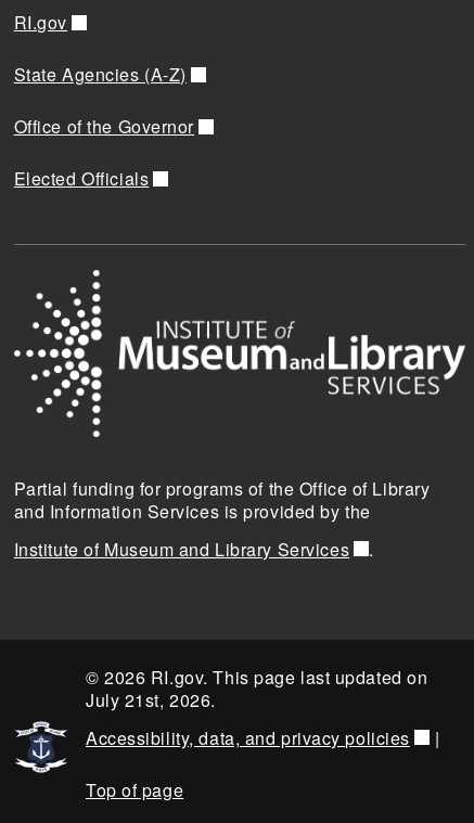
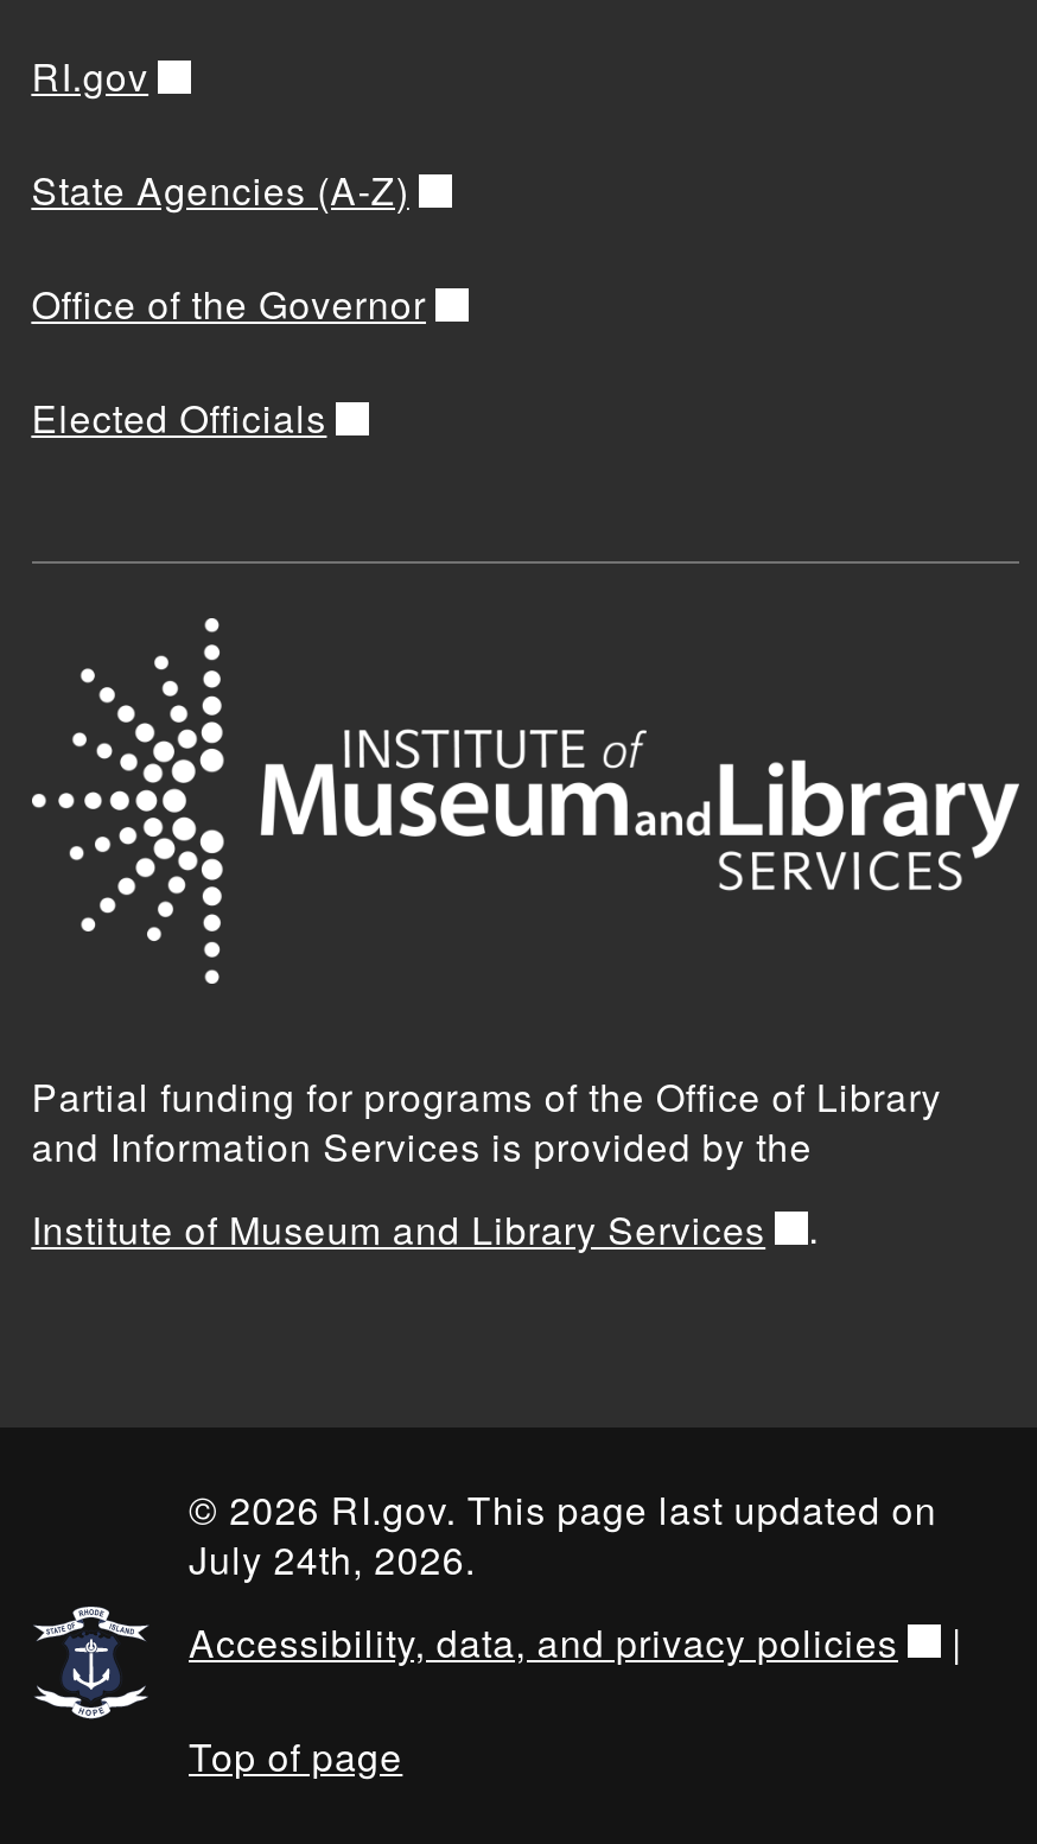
- July 21st, 2026.
+ July 24th, 2026.
